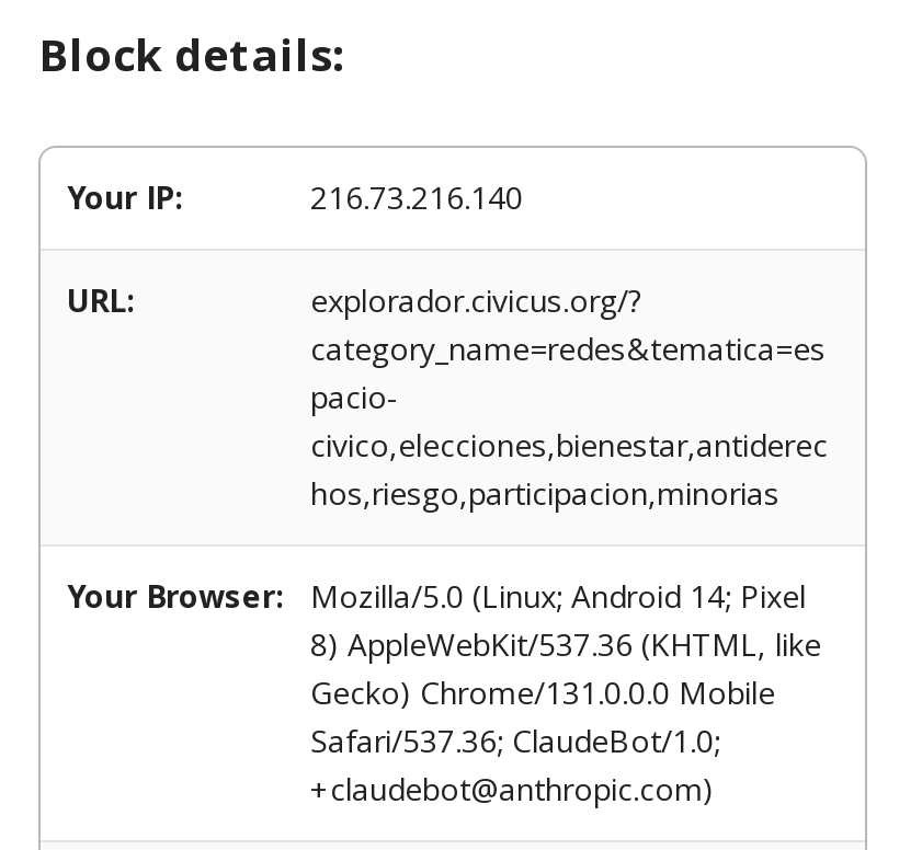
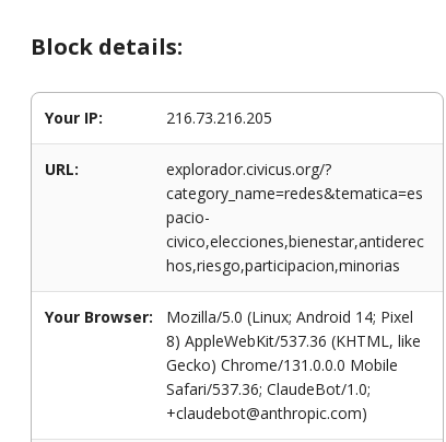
- 216.73.216.140
+ 216.73.216.205
